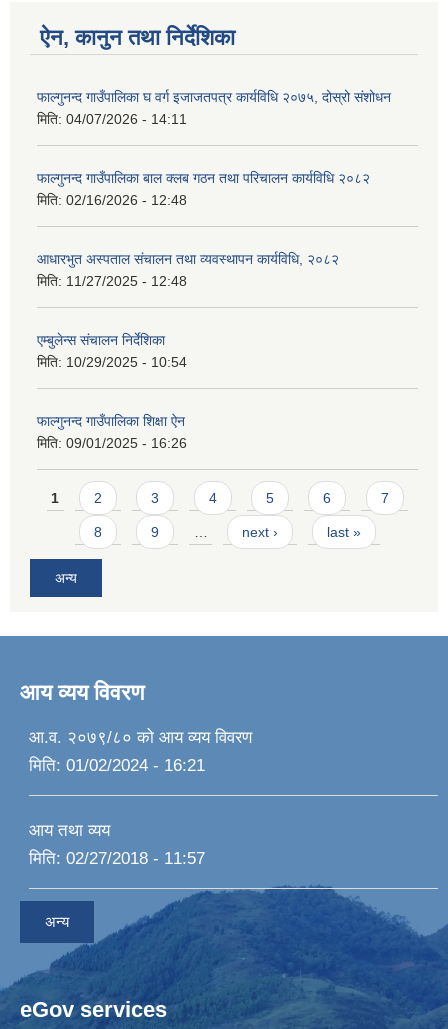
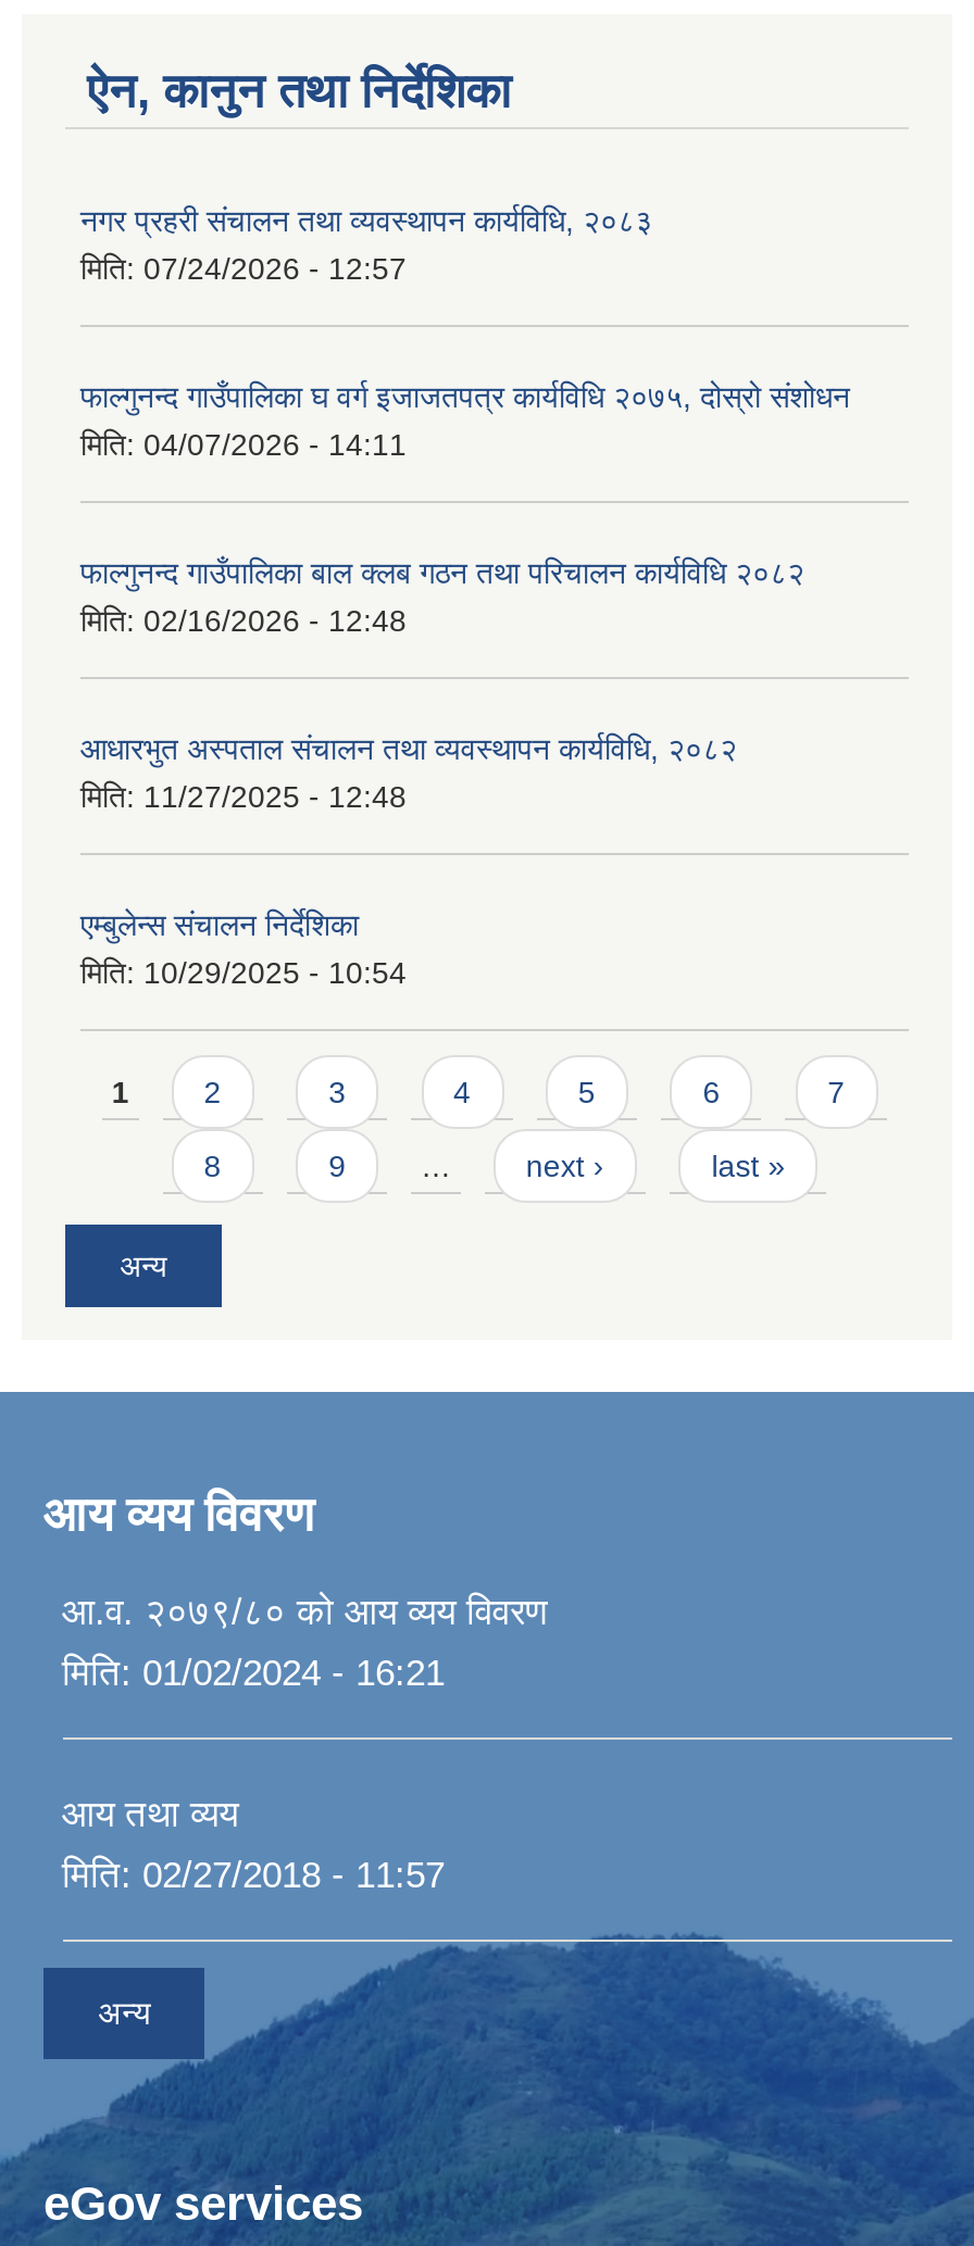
+ नगर प्रहरी संचालन तथा व्यवस्थापन कार्यविधि, २०८३
+ मिति: 07/24/2026 - 12:57

moved down: फाल्गुनन्द गाउँपालिका घ वर्ग इजाजतपत्र कार्यविधि २०७५, दोस्रो संशोधन | मिति: 04/07/2026 - 14:11 | फाल्गुनन्द गाउँपालिका बाल क्लब गठन तथा परिचालन कार्यविधि २०८२ | मिति: 02/16/2026 - 12:48 | आधारभुत अस्पताल संचालन तथा व्यवस्थापन कार्यविधि, २०८२ | मिति: 11/27/2025 - 12:48 | एम्बुलेन्स संचालन निर्देशिका | मिति: 10/29/2025 - 10:54

- फाल्गुनन्द गाउँपालिका शिक्षा ऐन
- मिति: 09/01/2025 - 16:26
